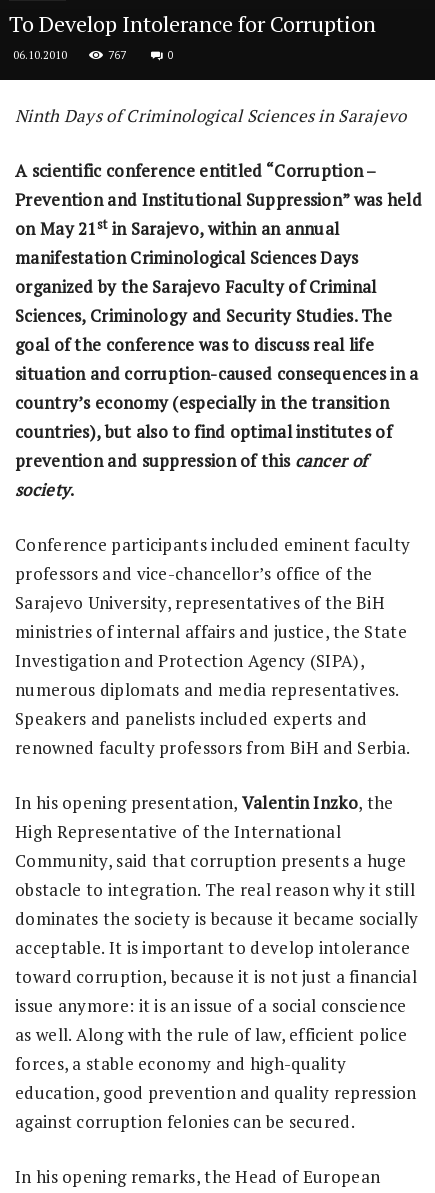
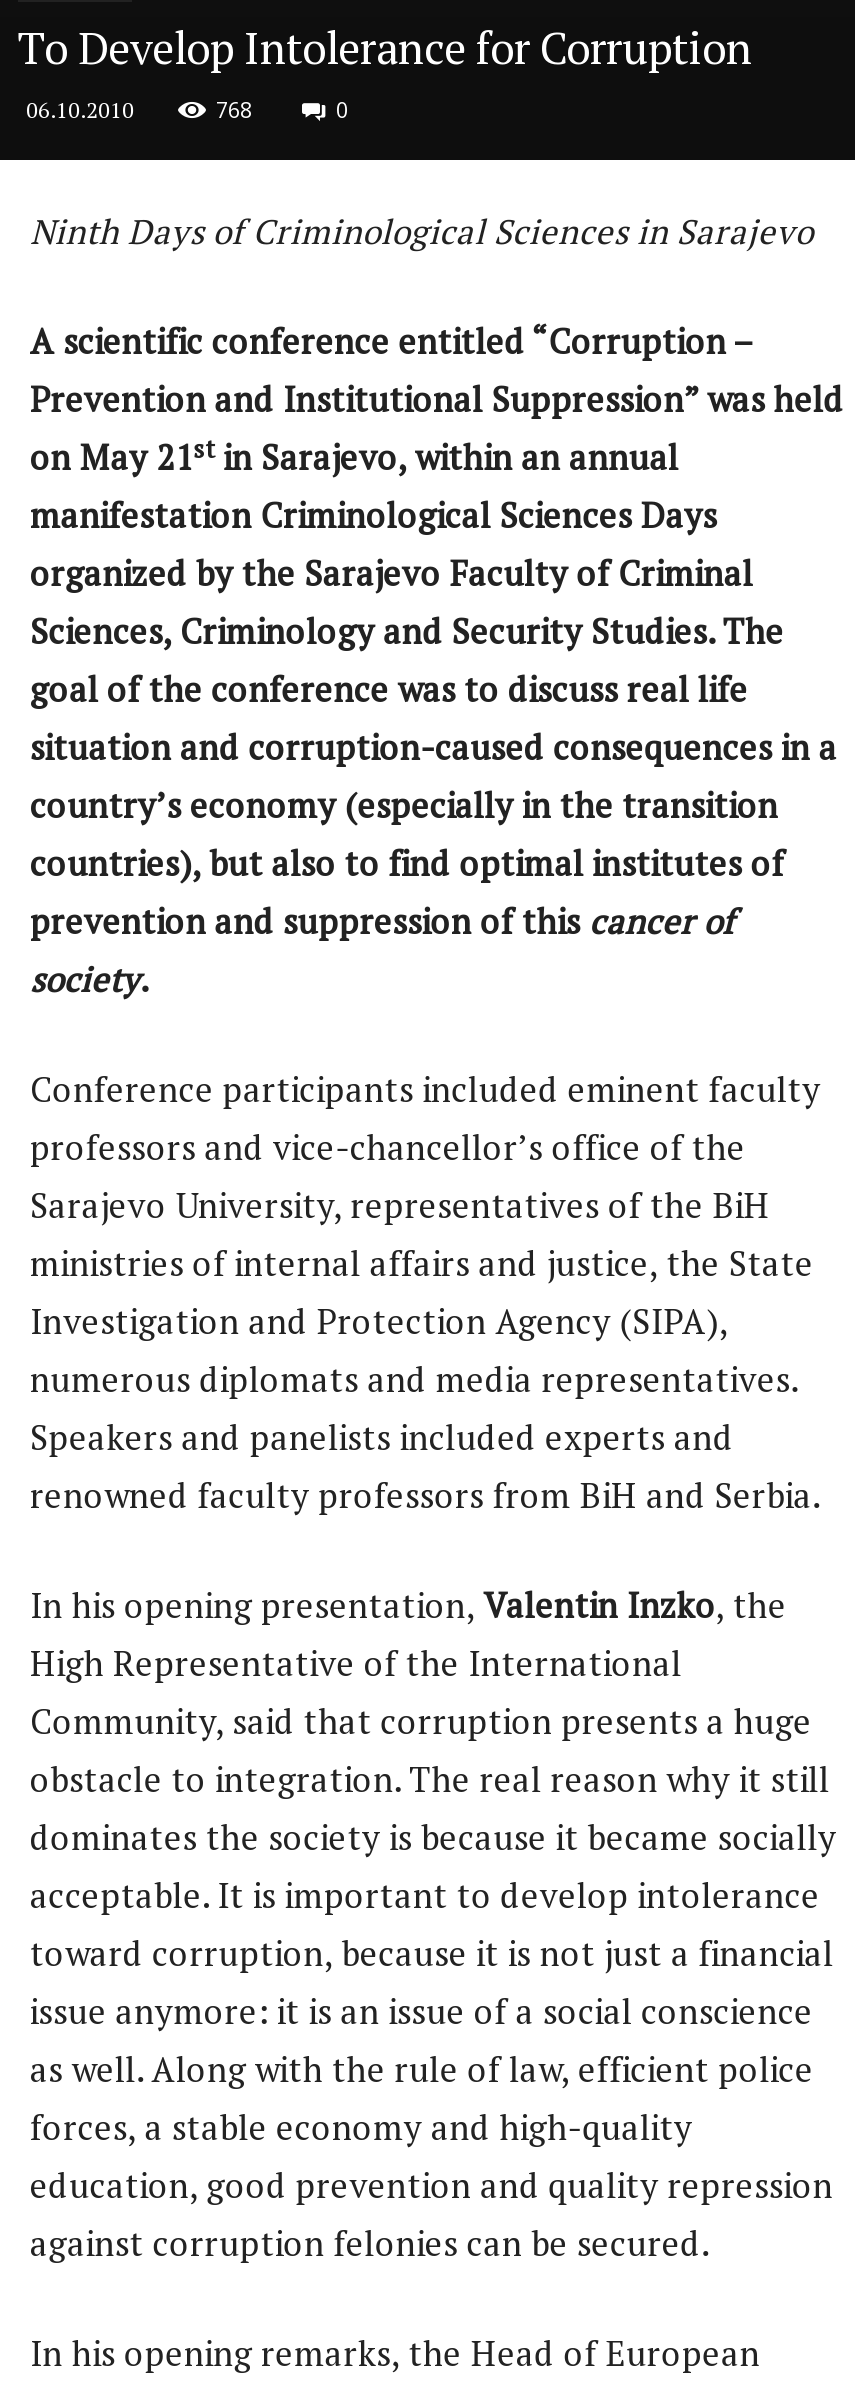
- 767
+ 768
